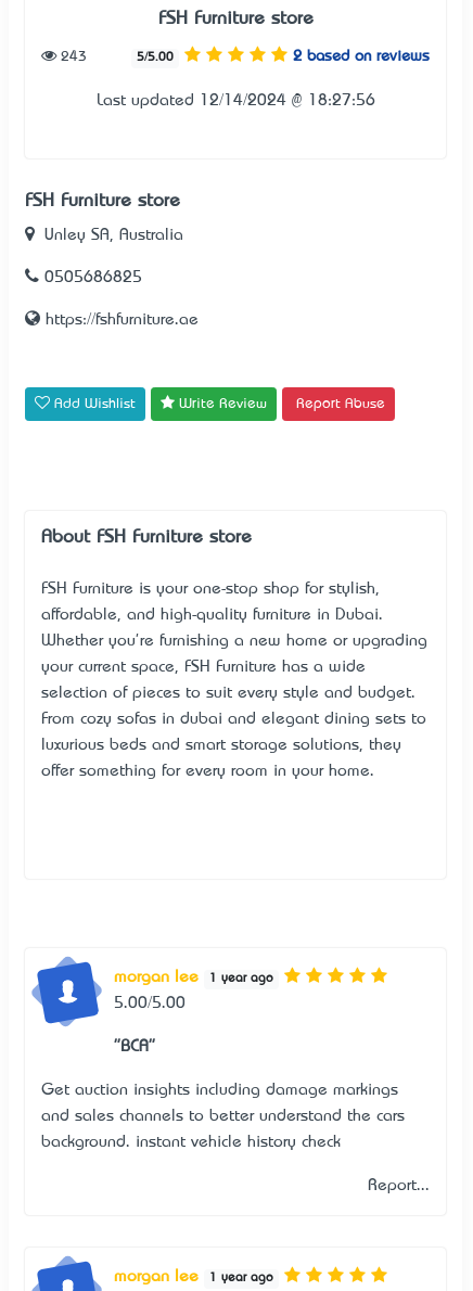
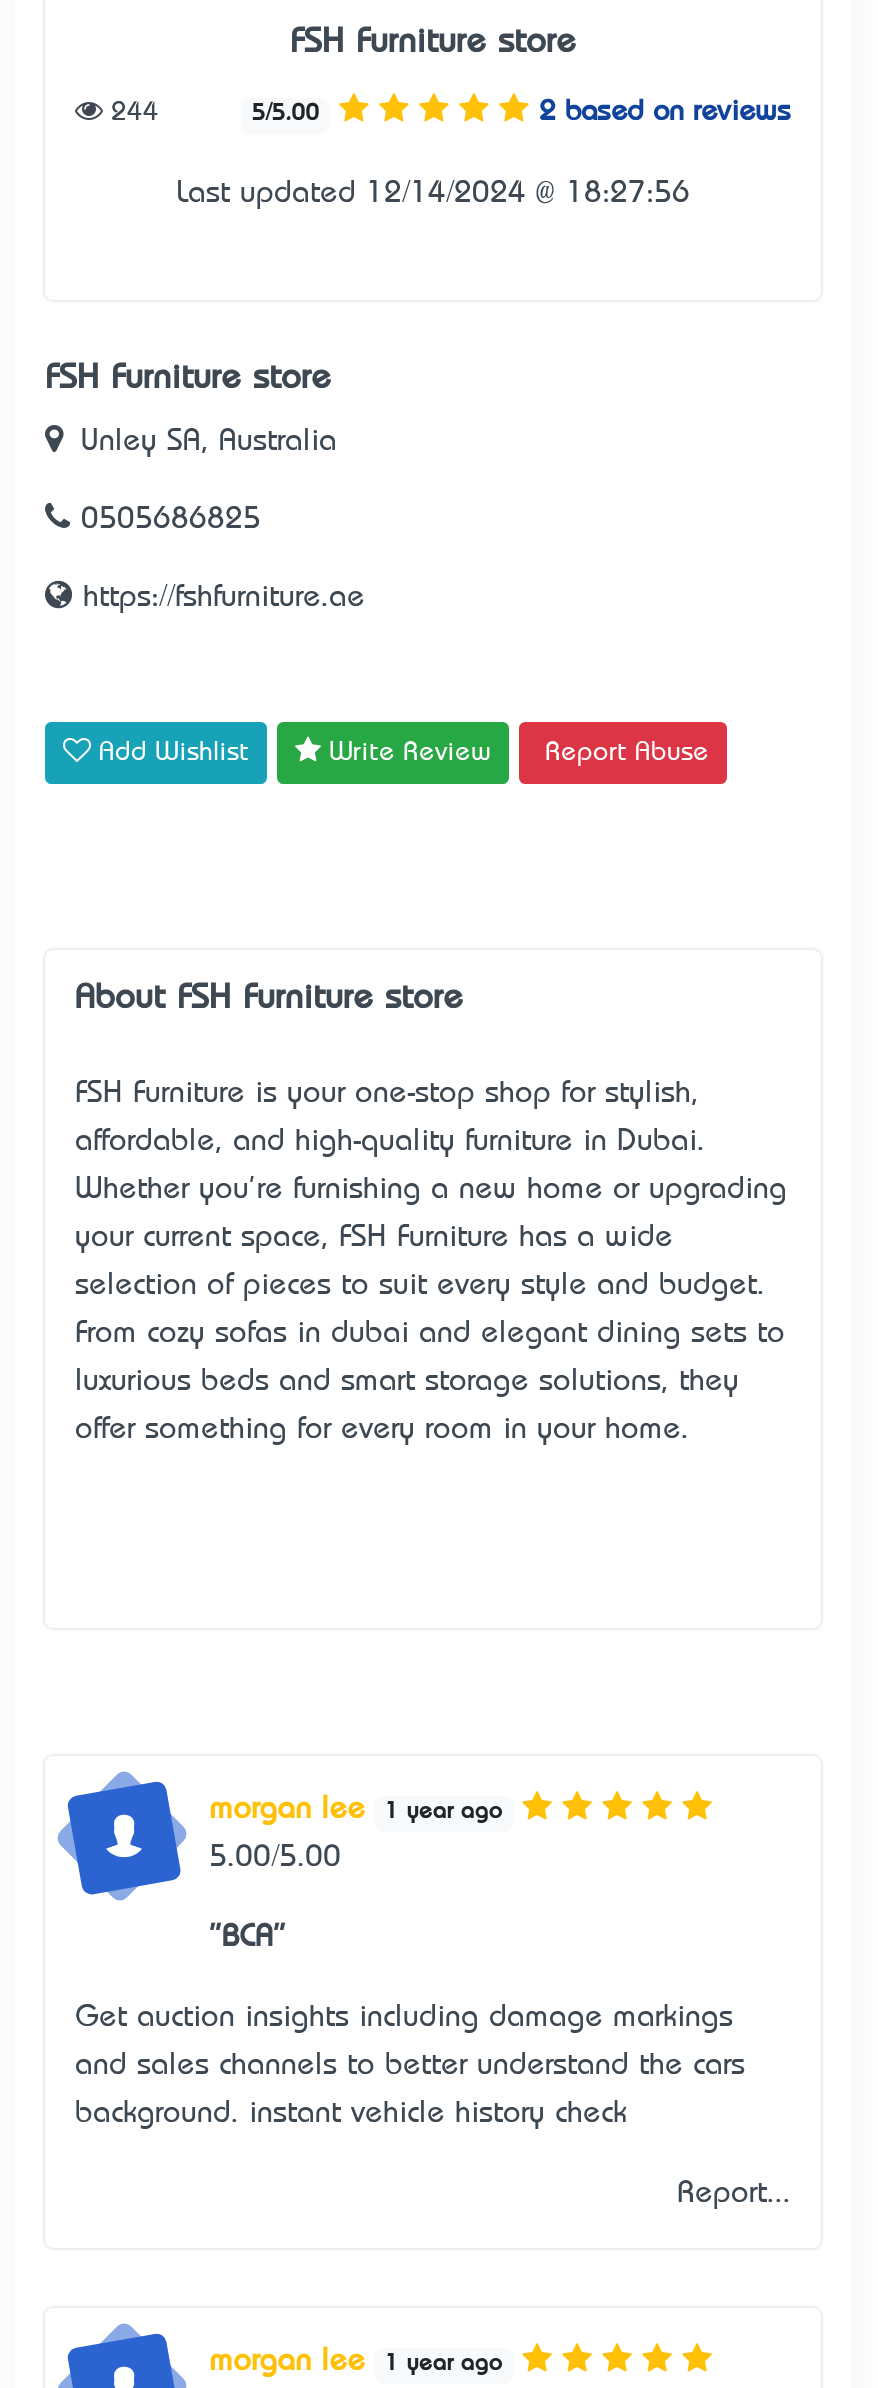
- 243
+ 244
